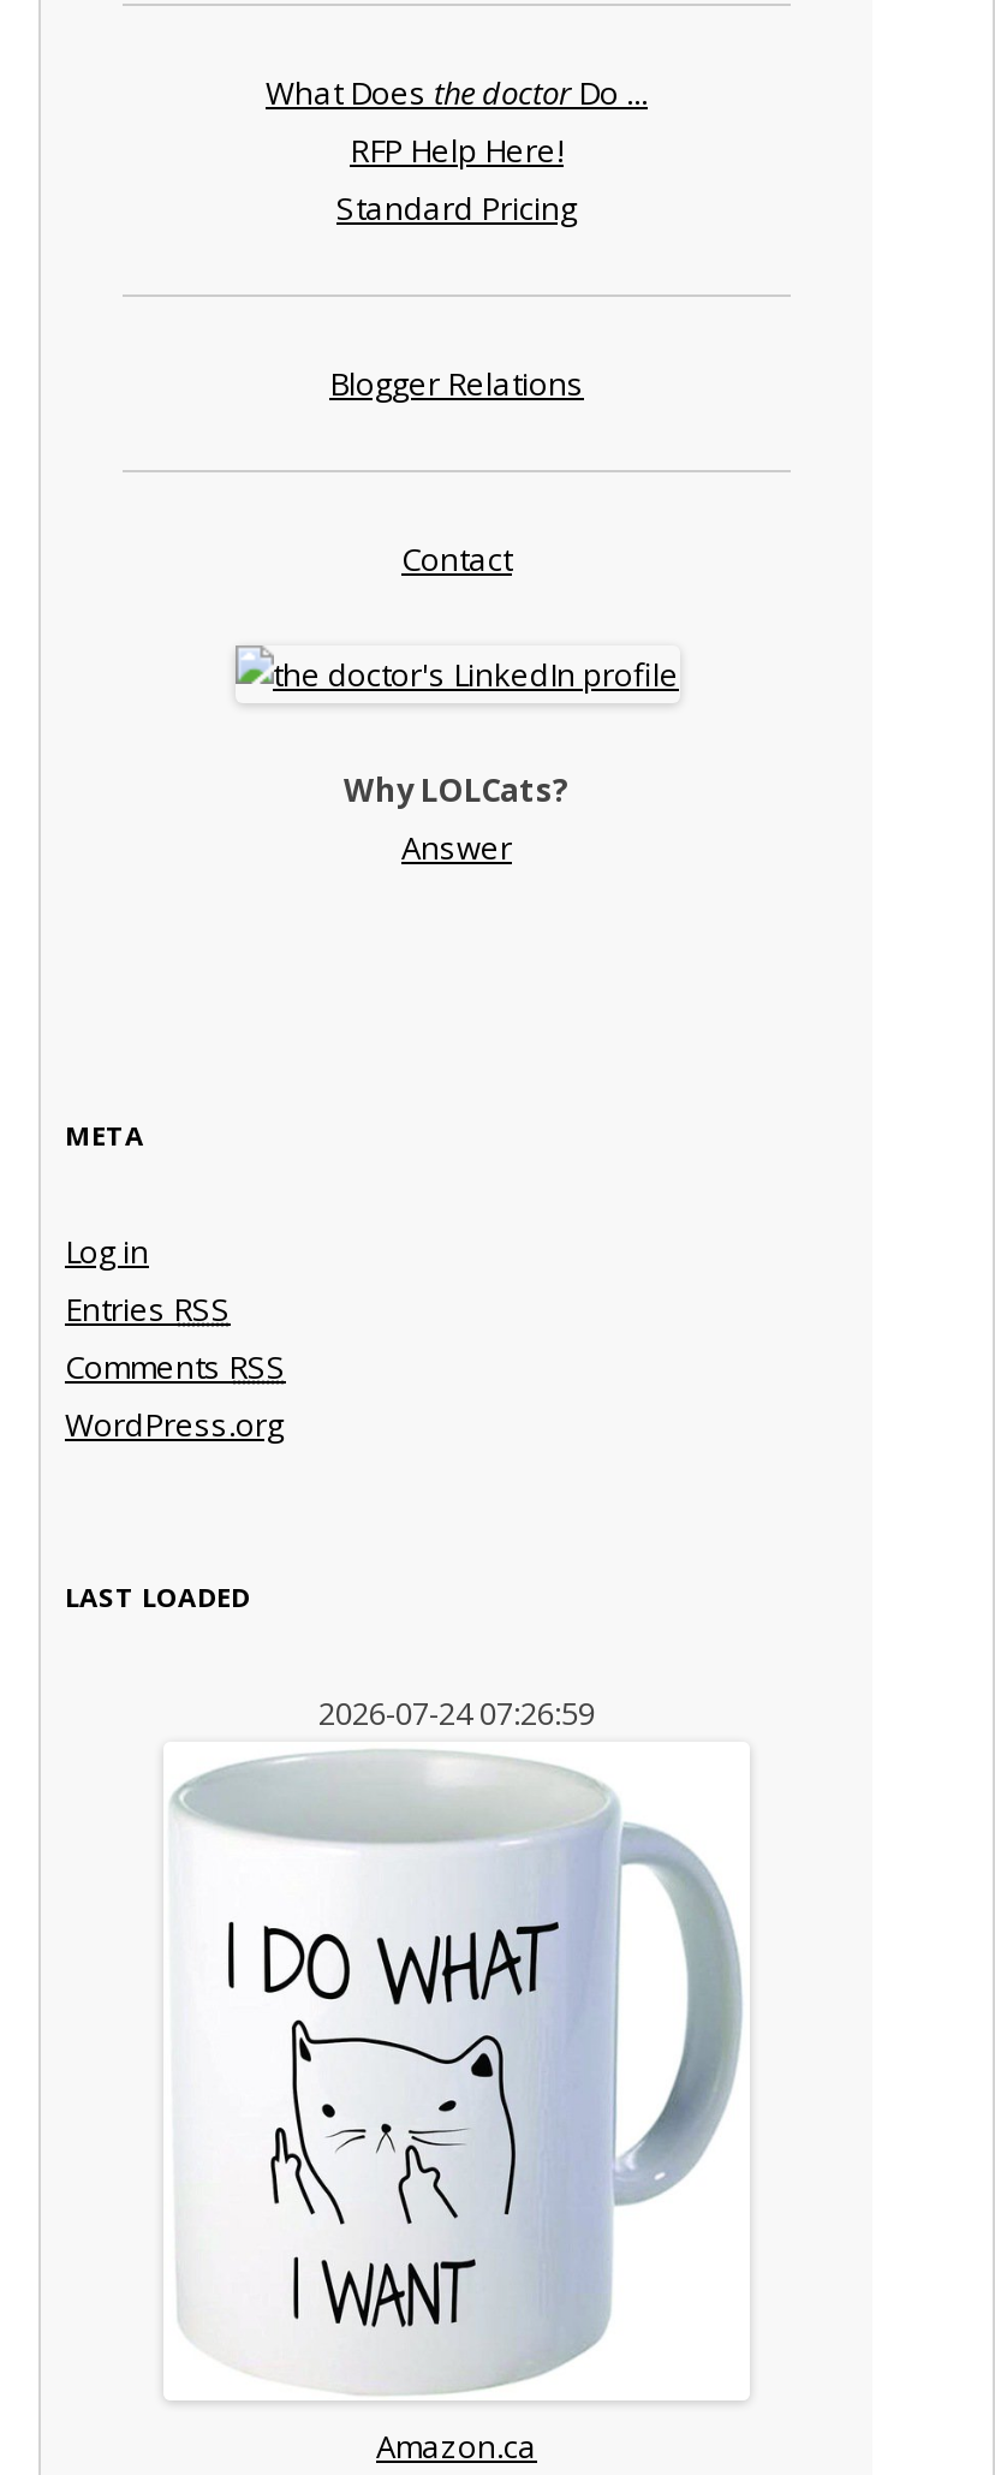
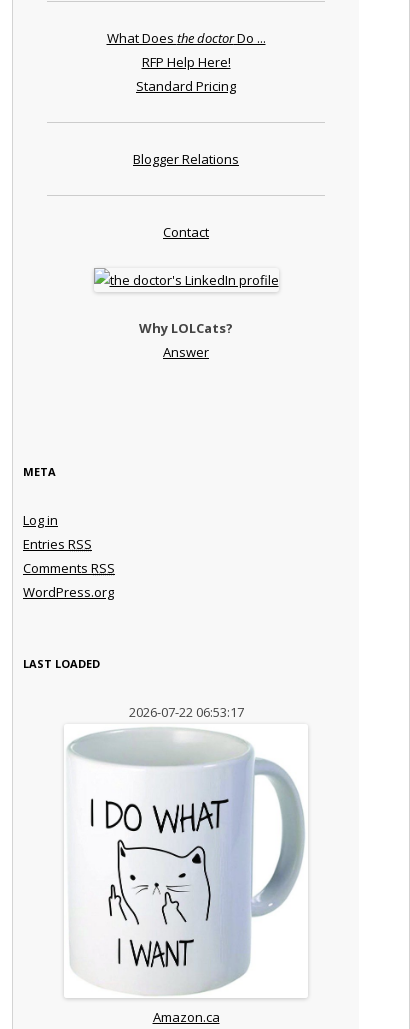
- 2026-07-24 07:26:59
+ 2026-07-22 06:53:17
